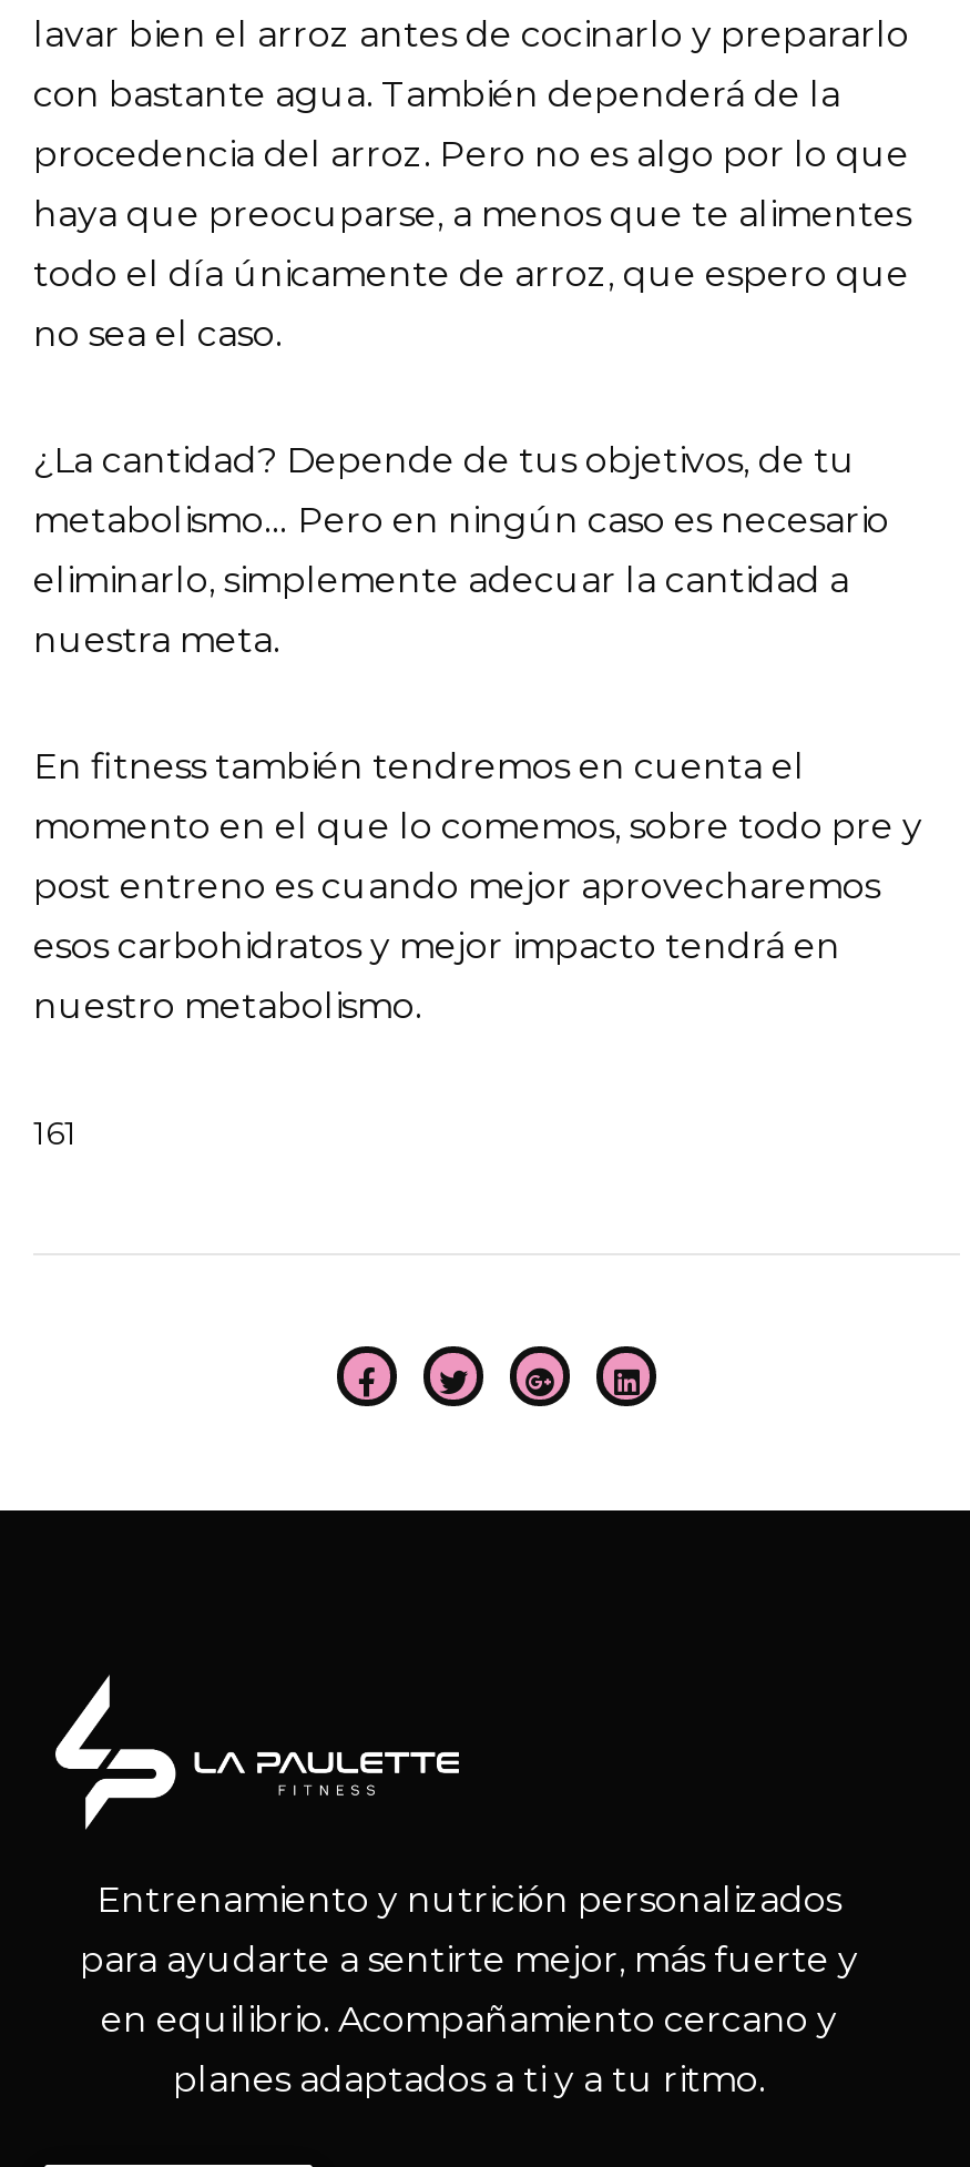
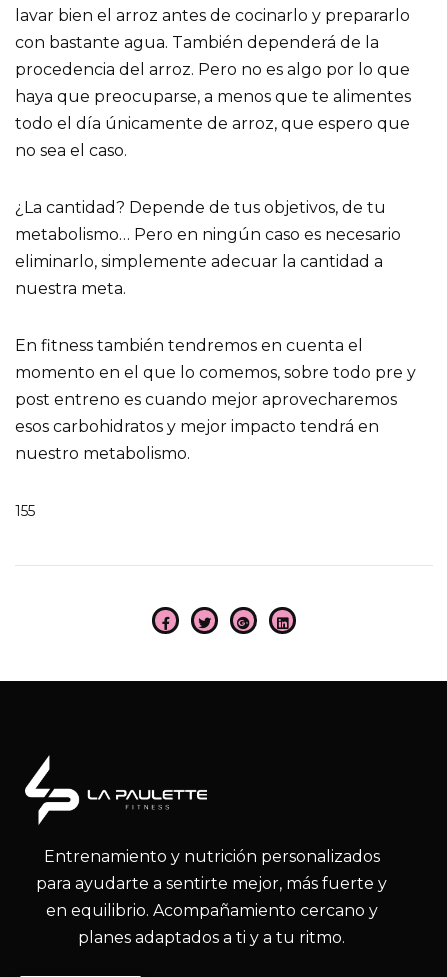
- 161
+ 155
